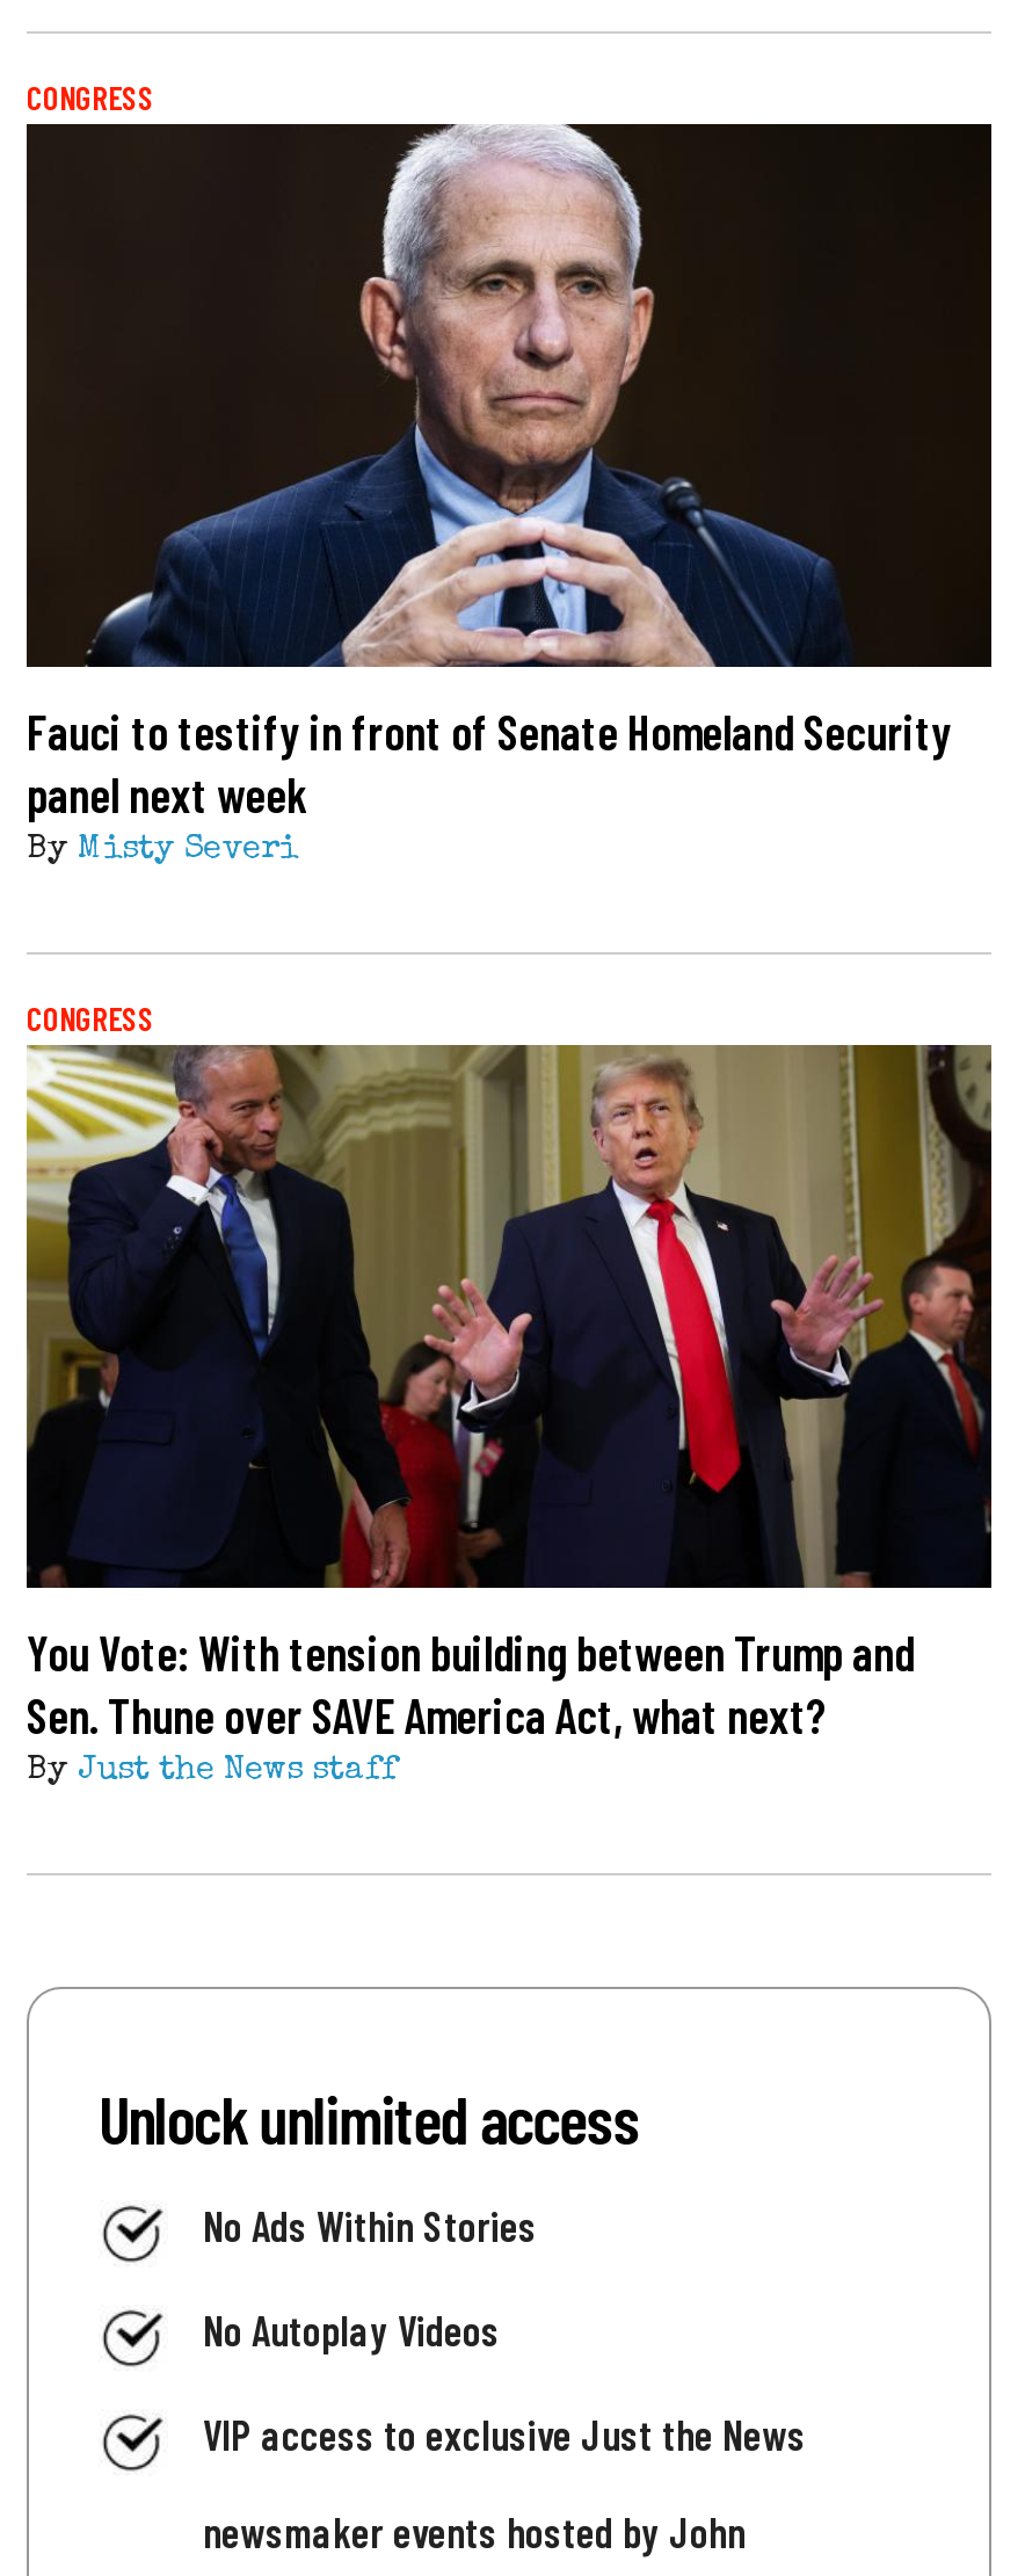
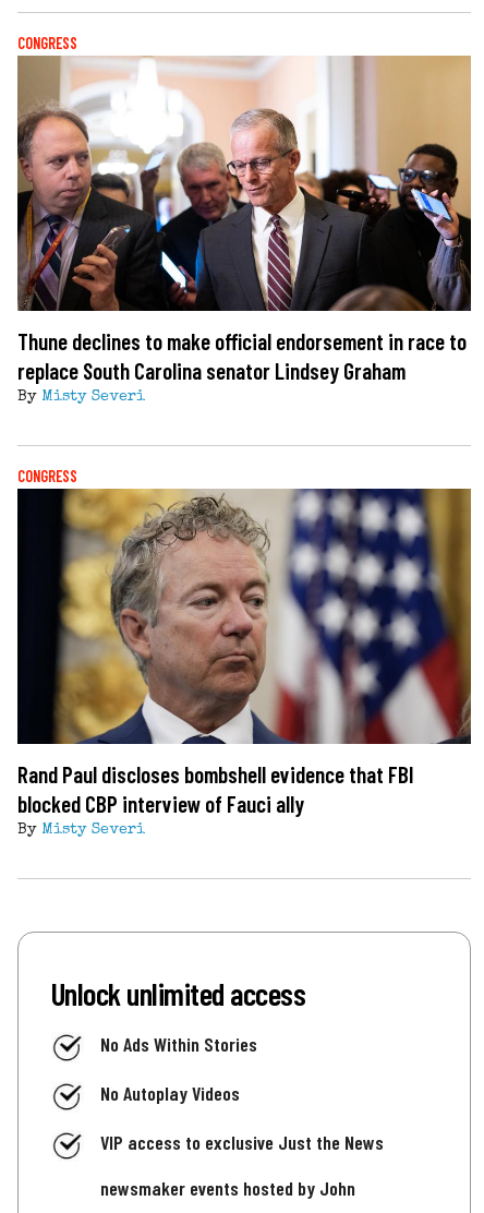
- [image]
- Fauci to testify in front of Senate Homeland Security
- panel next week
+ [image]
+ Thune declines to make official endorsement in race to
+ replace South Carolina senator Lindsey Graham

- [image]
- You Vote: With tension building between Trump and
- Sen. Thune over SAVE America Act, what next?
- By Just the News staff
+ [image]
+ Rand Paul discloses bombshell evidence that FBI
+ blocked CBP interview of Fauci ally
+ By Misty Severi
